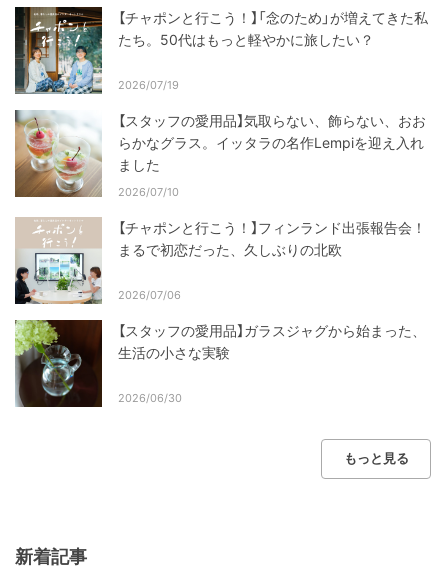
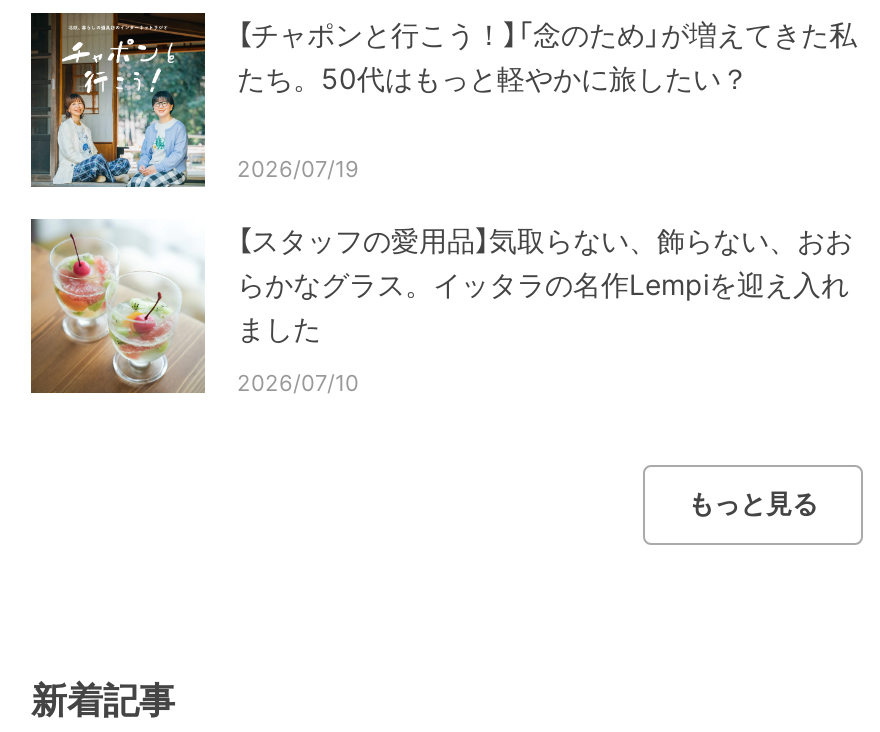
- [image]
- 【チャポンと行こう！】フィンランド出張報告会！
- まるで初恋だった、久しぶりの北欧
- 2026/07/06
- 【スタッフの愛用品】ガラスジャグから始まった、
- 生活の小さな実験
- 2026/06/30

- [image]
